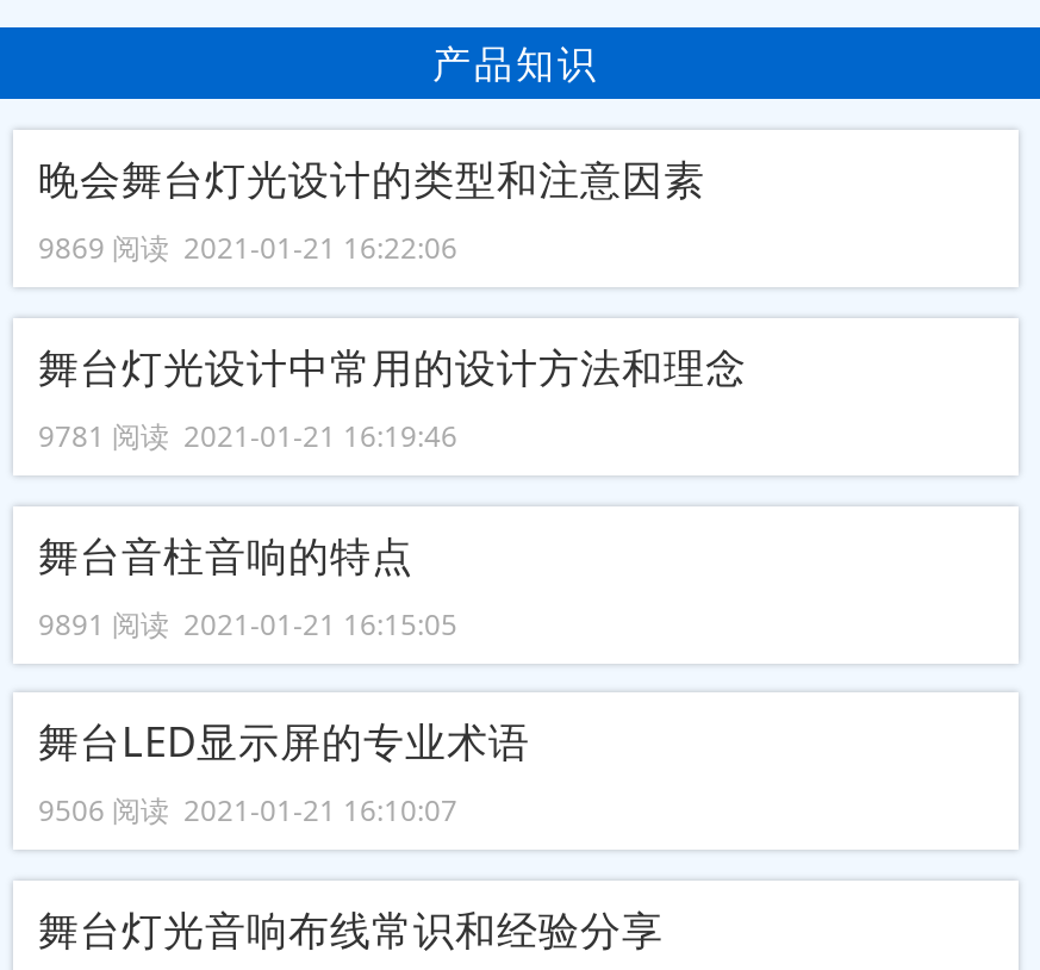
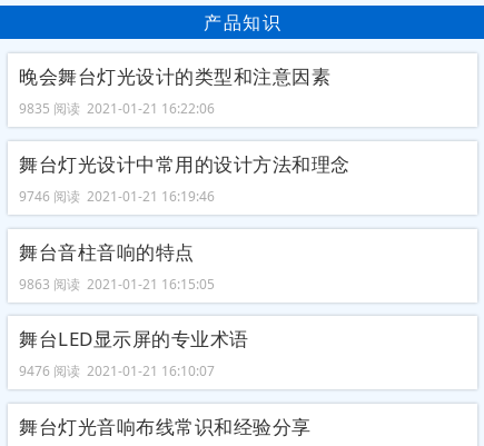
- 9869 阅读 2021-01-21 16:22:06
+ 9835 阅读 2021-01-21 16:22:06

- 9781 阅读 2021-01-21 16:19:46
+ 9746 阅读 2021-01-21 16:19:46

- 9891 阅读 2021-01-21 16:15:05
+ 9863 阅读 2021-01-21 16:15:05

- 9506 阅读 2021-01-21 16:10:07
+ 9476 阅读 2021-01-21 16:10:07
